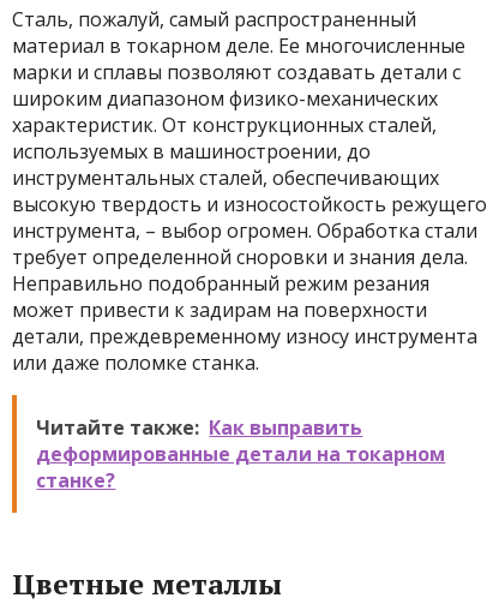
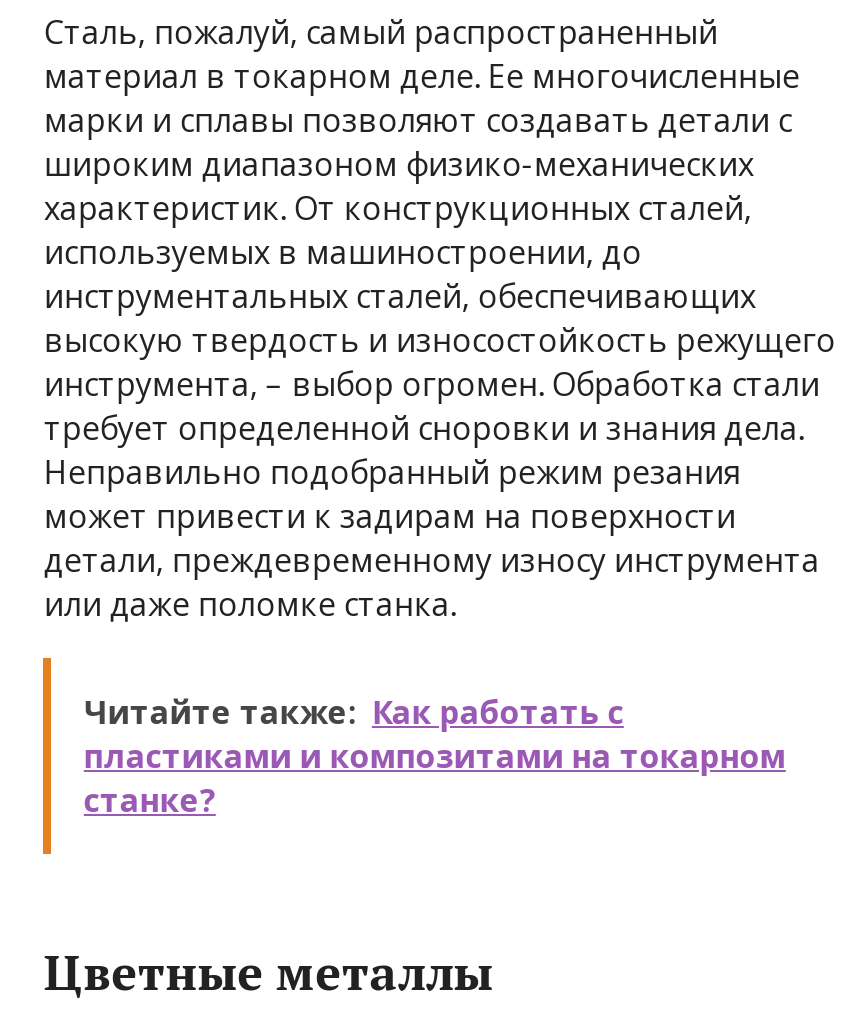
- Читайте также: Как выправить
- деформированные детали на токарном
+ Читайте также: Как работать с
+ пластиками и композитами на токарном
